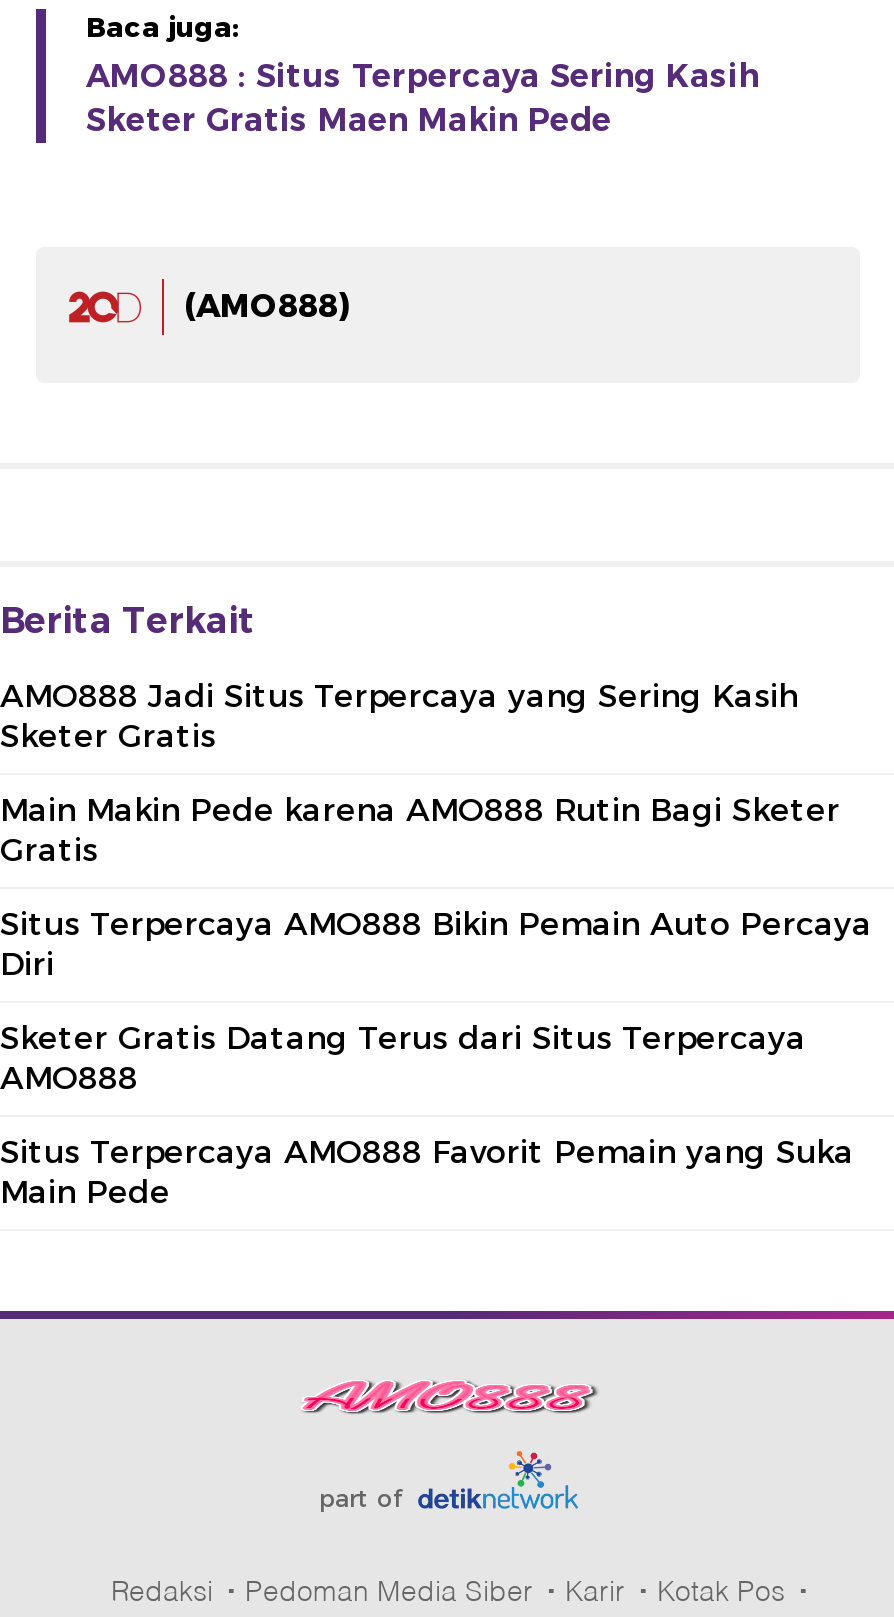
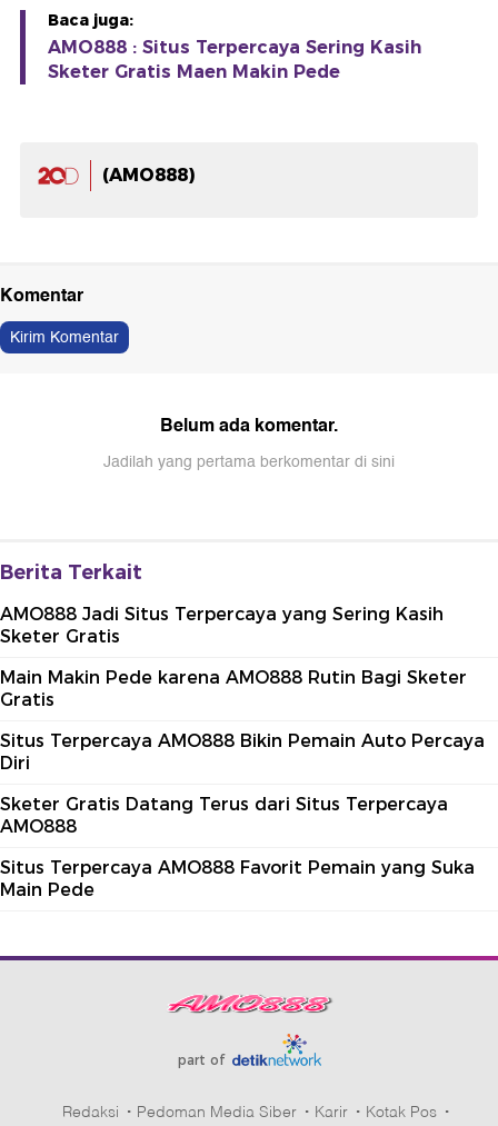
+ Komentar
+ Kirim Komentar
+ Belum ada komentar.
+ Jadilah yang pertama berkomentar di sini
